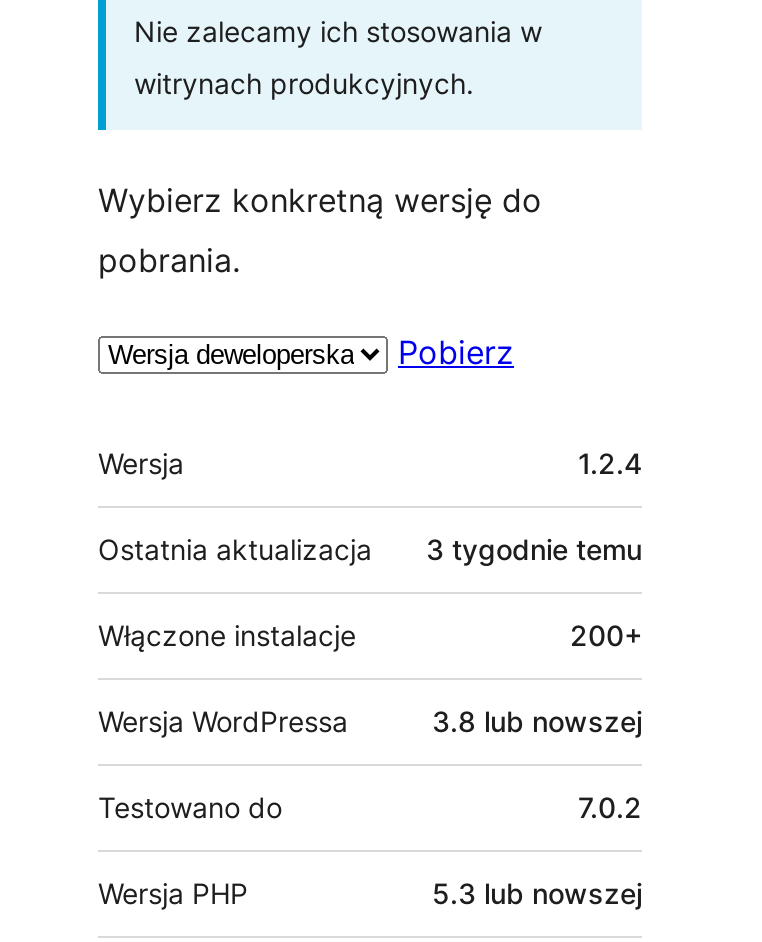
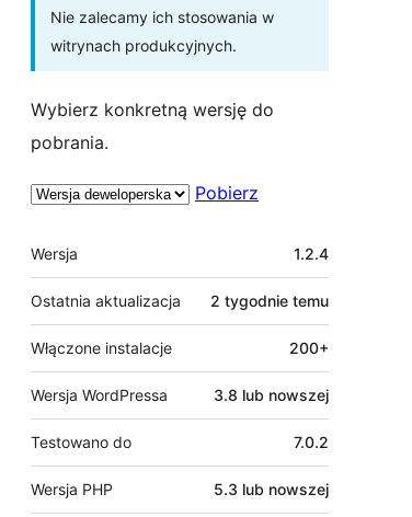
- 3 tygodnie temu
+ 2 tygodnie temu
